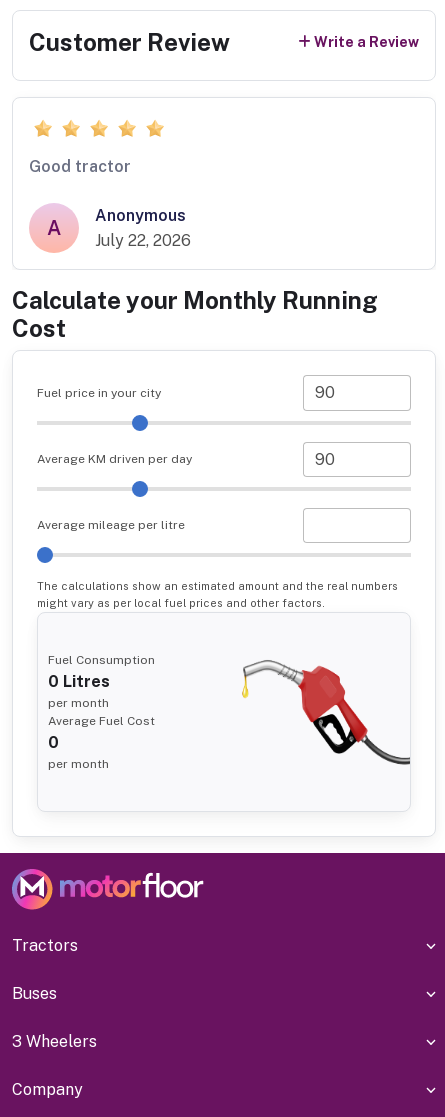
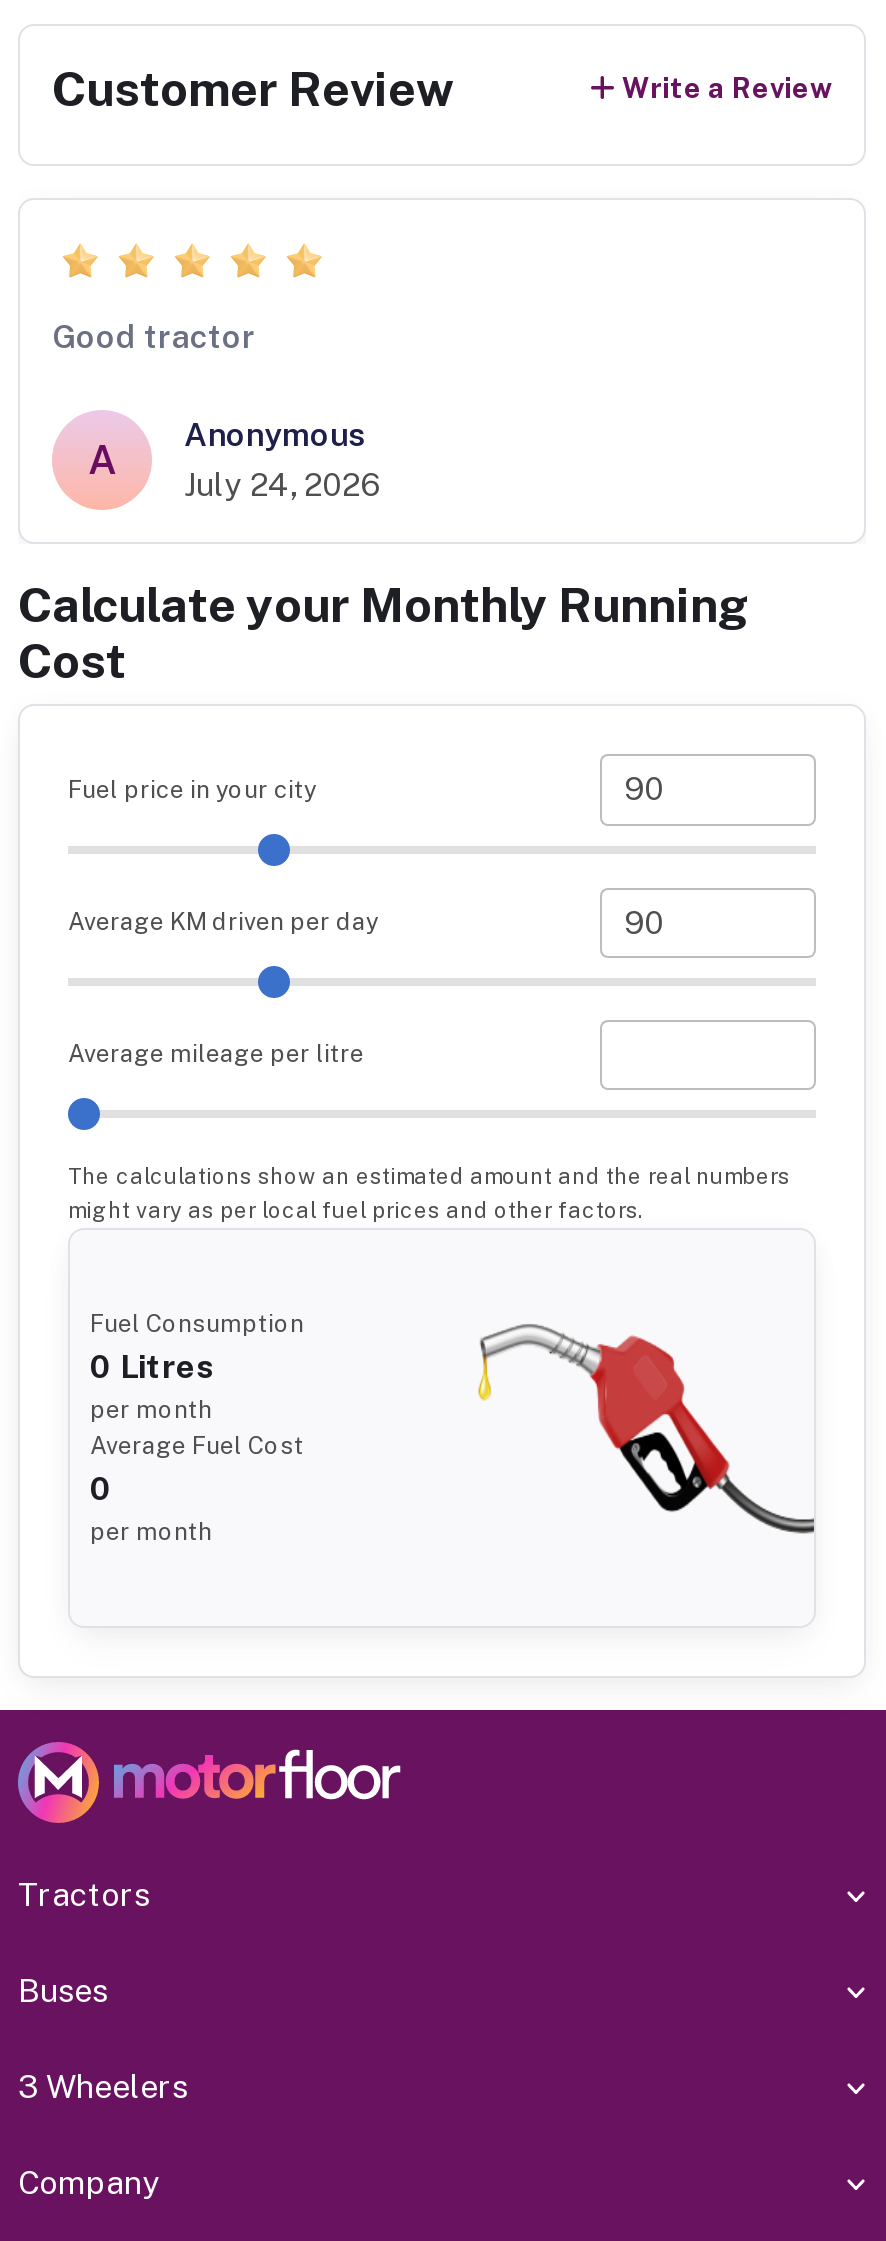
- July 22, 2026
+ July 24, 2026
